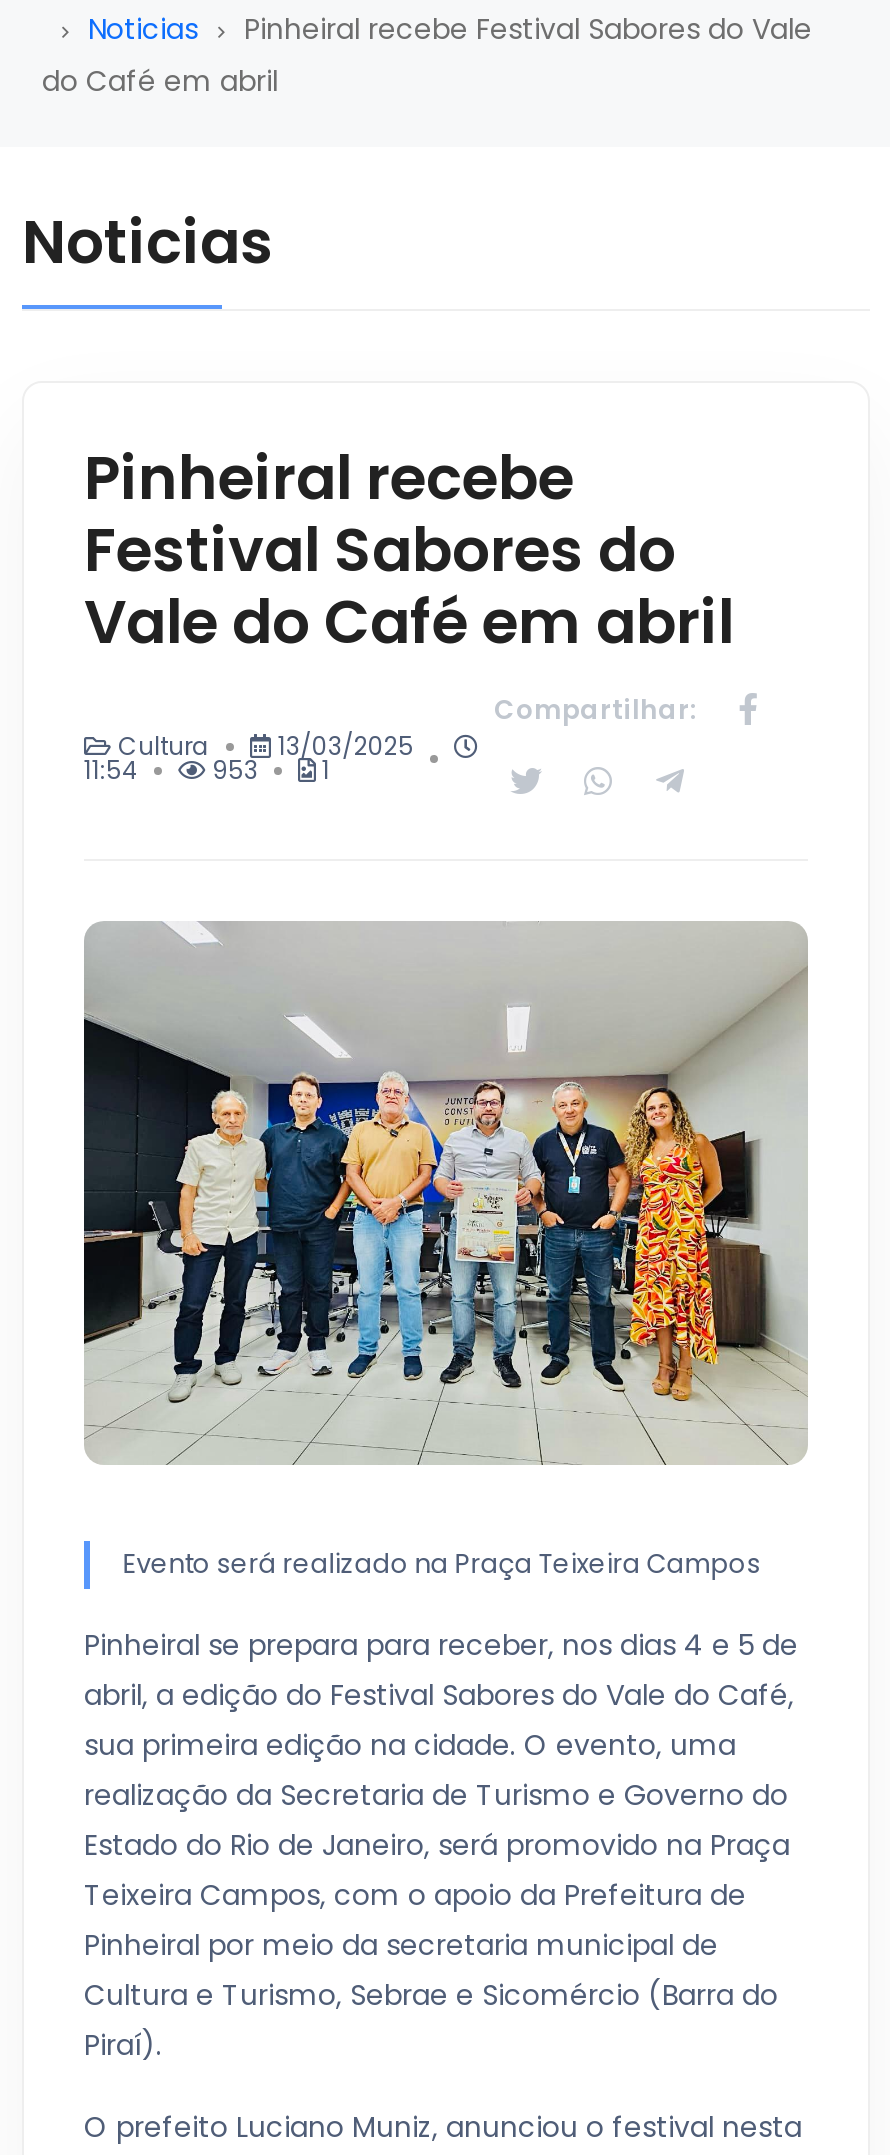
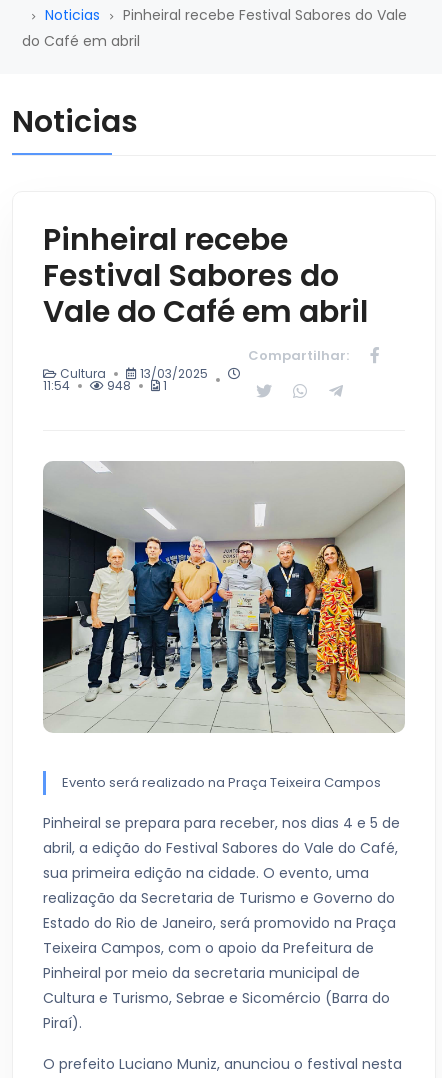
- 953
+ 948
